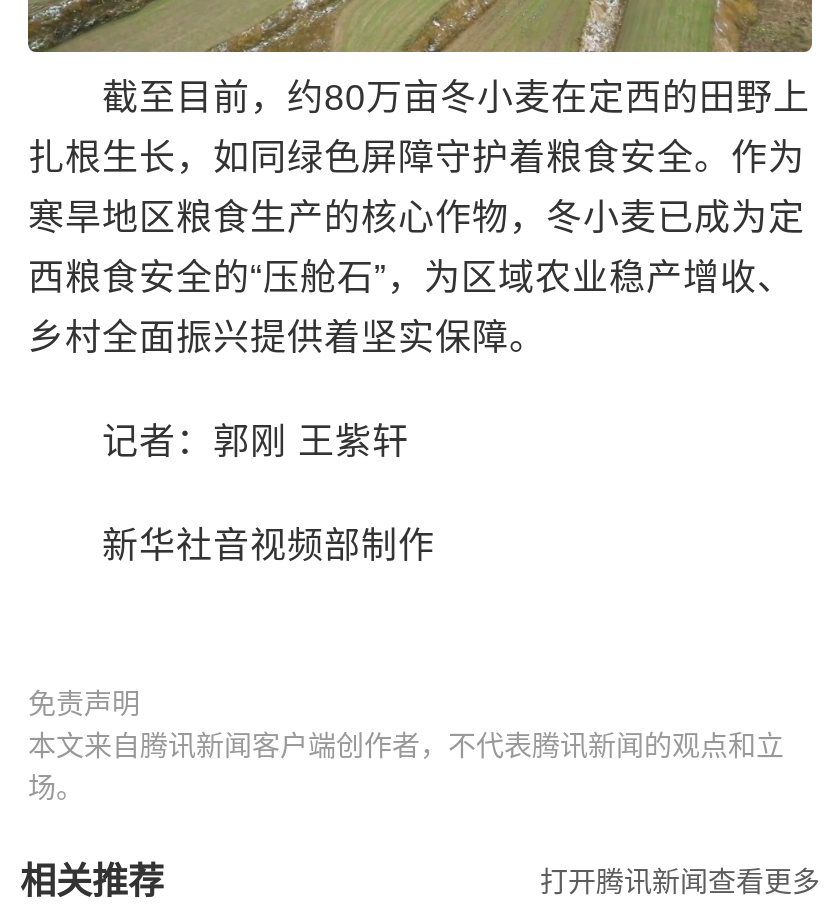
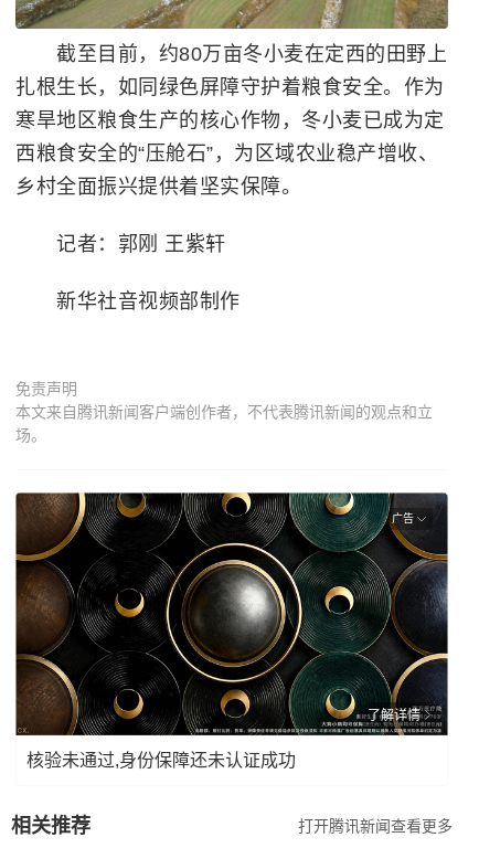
+ [image]
+ 广告

+ 了解详情
+ 核验未通过,身份保障还未认证成功
